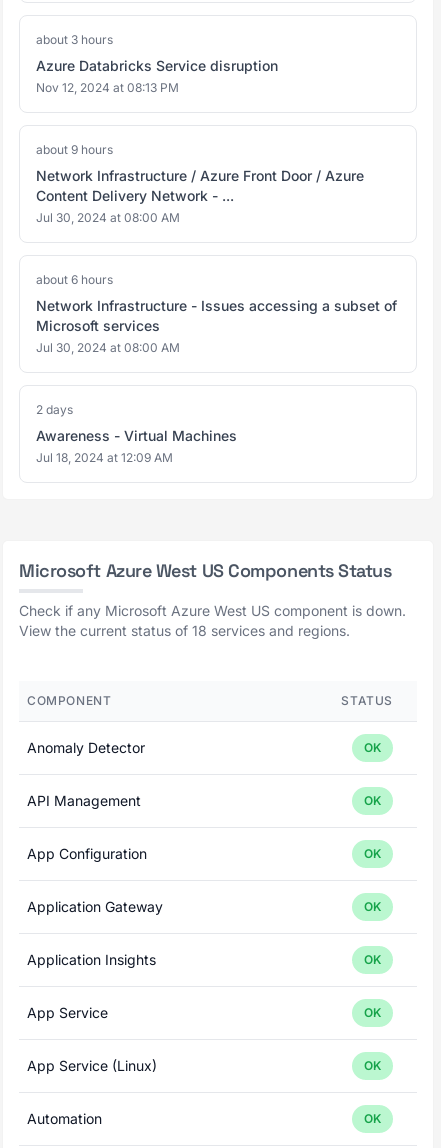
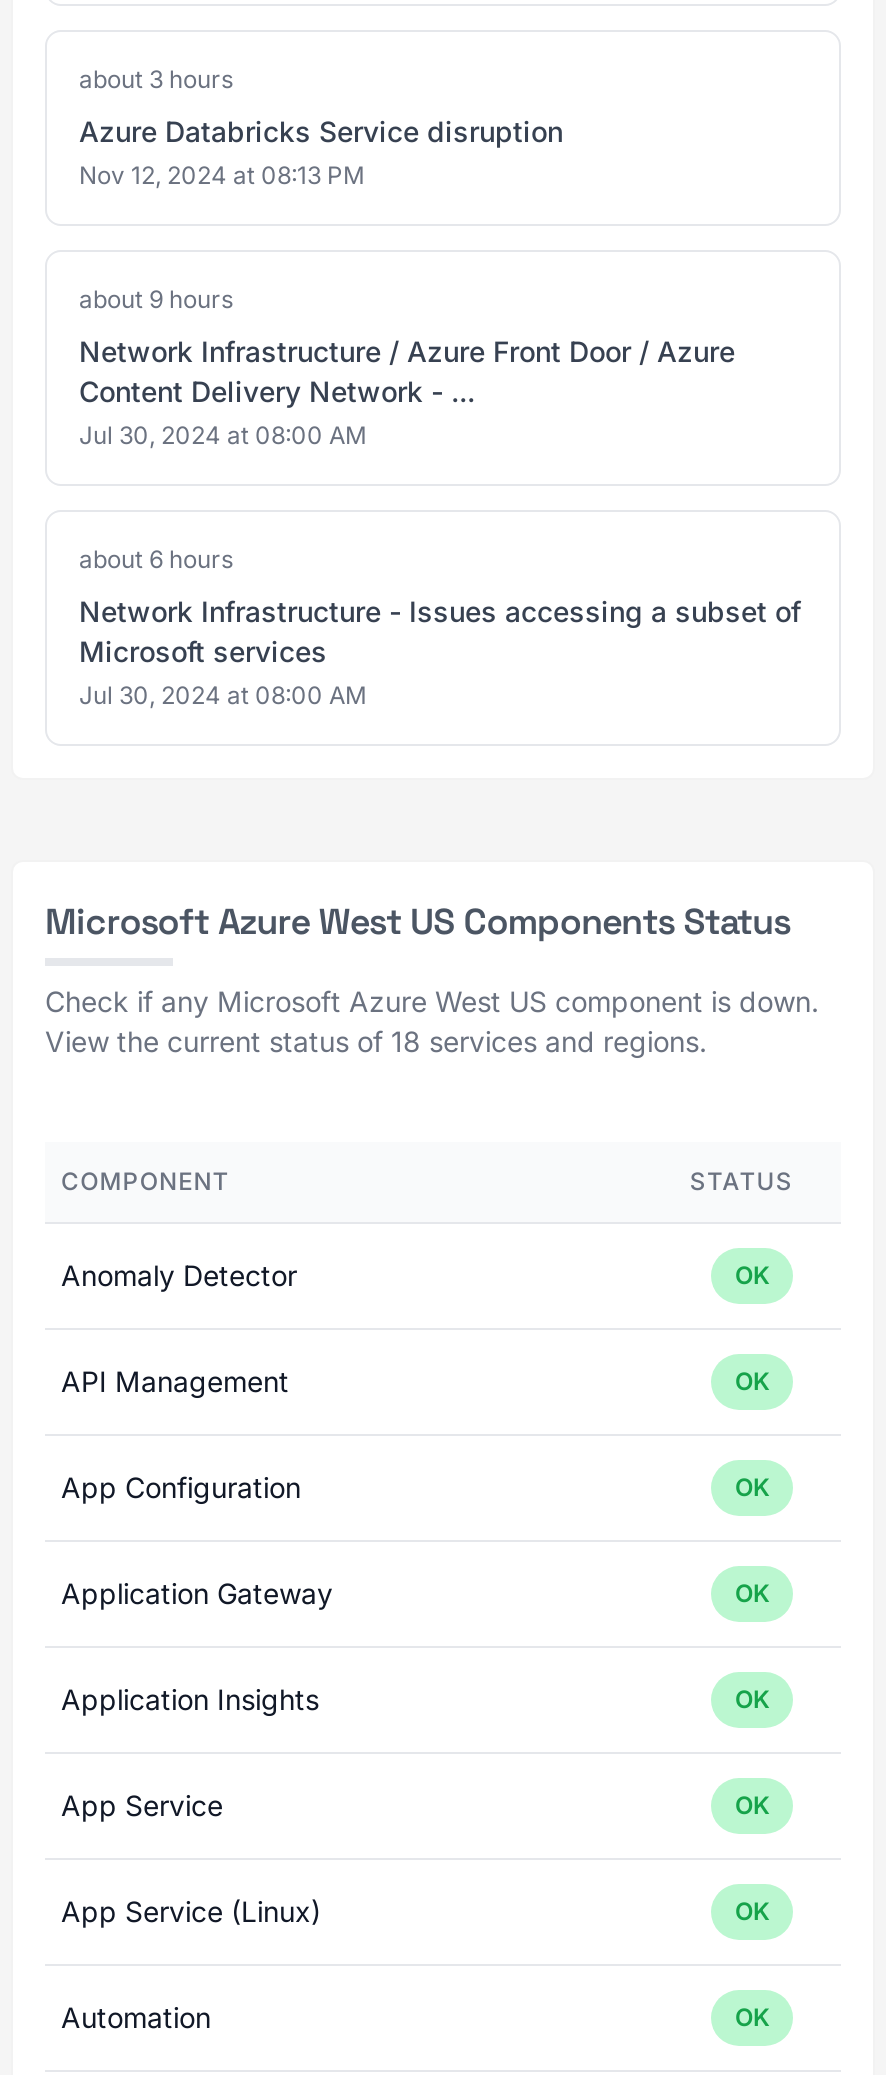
- 2 days
- Awareness - Virtual Machines
- Jul 18, 2024 at 12:09 AM
